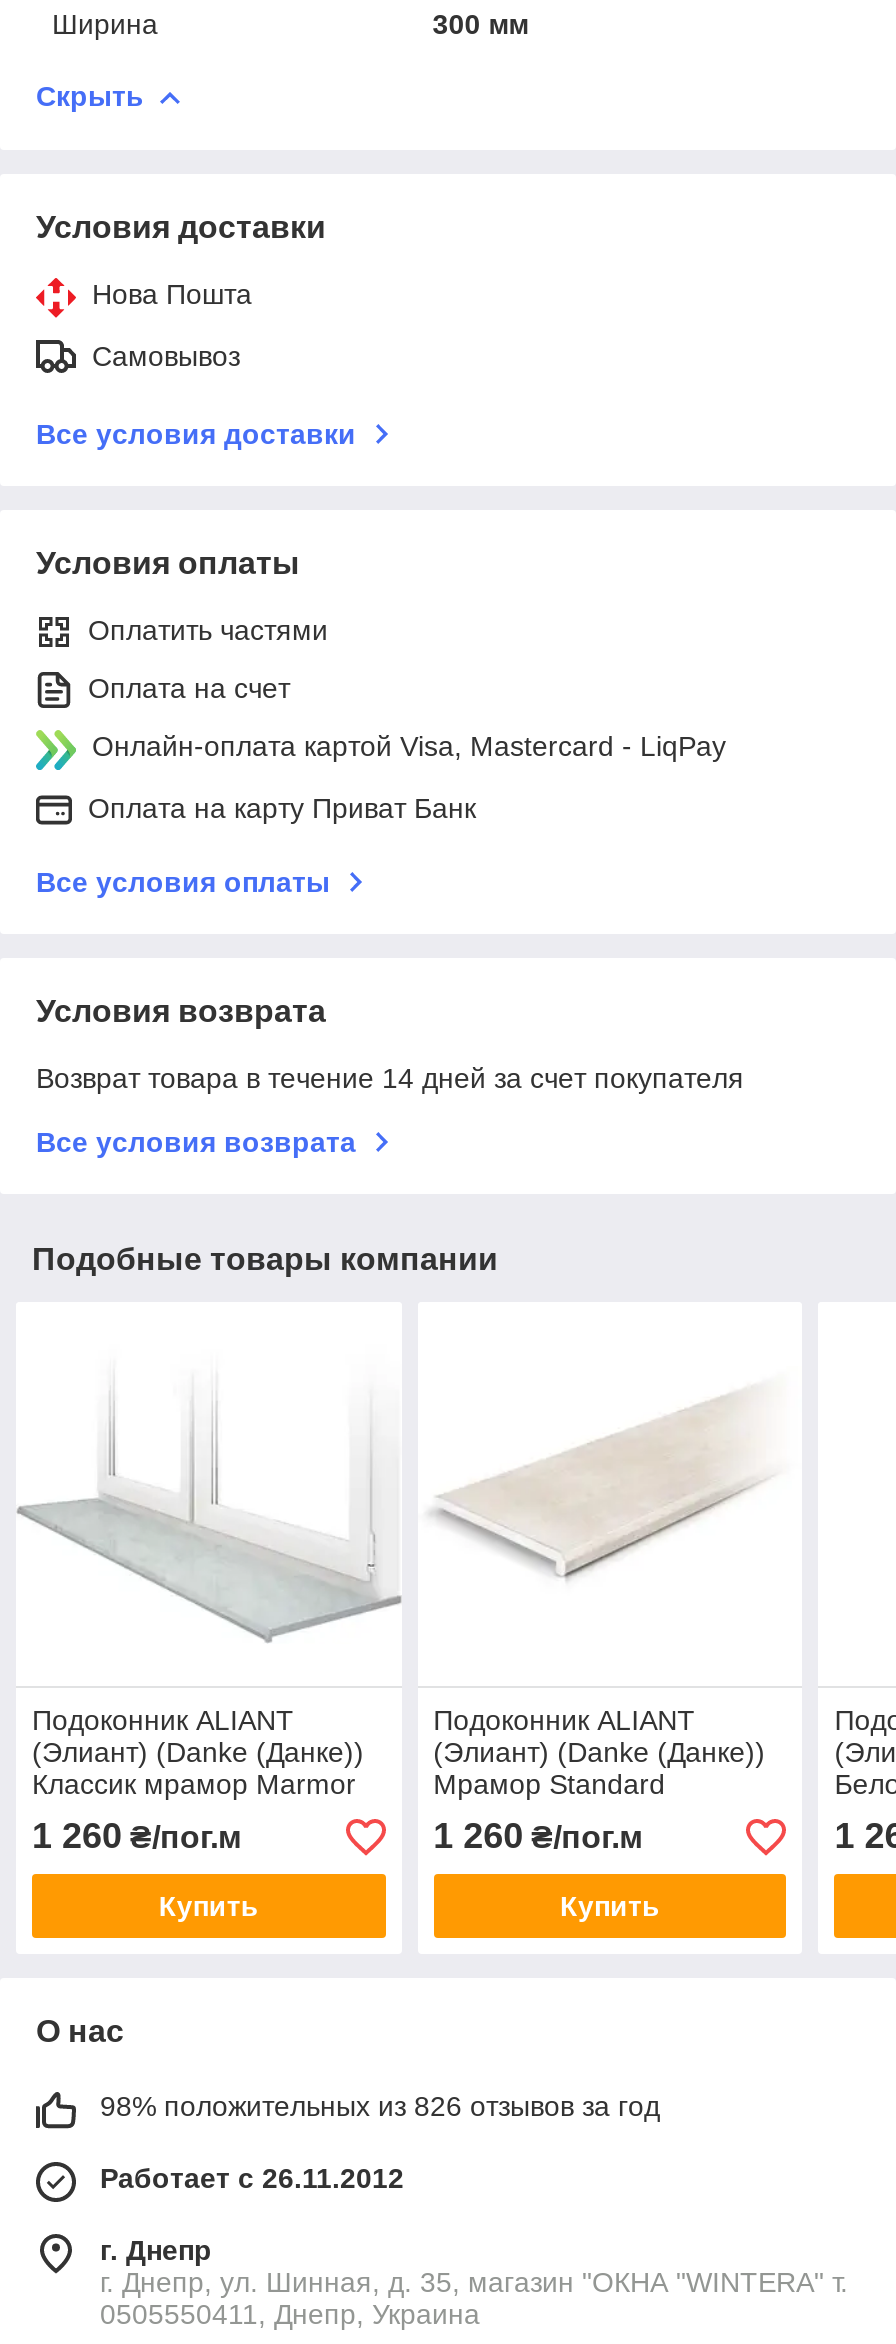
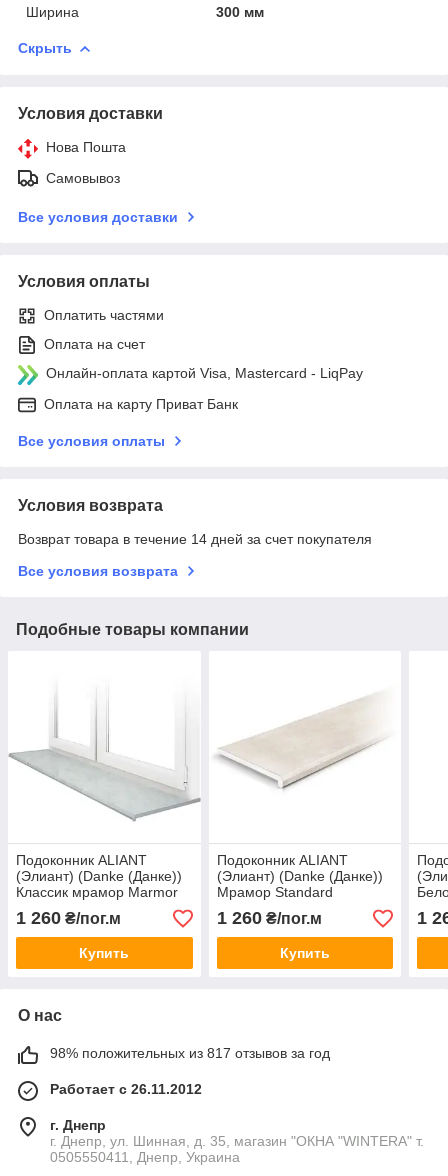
- 98% положительных из 826 отзывов за год
+ 98% положительных из 817 отзывов за год
